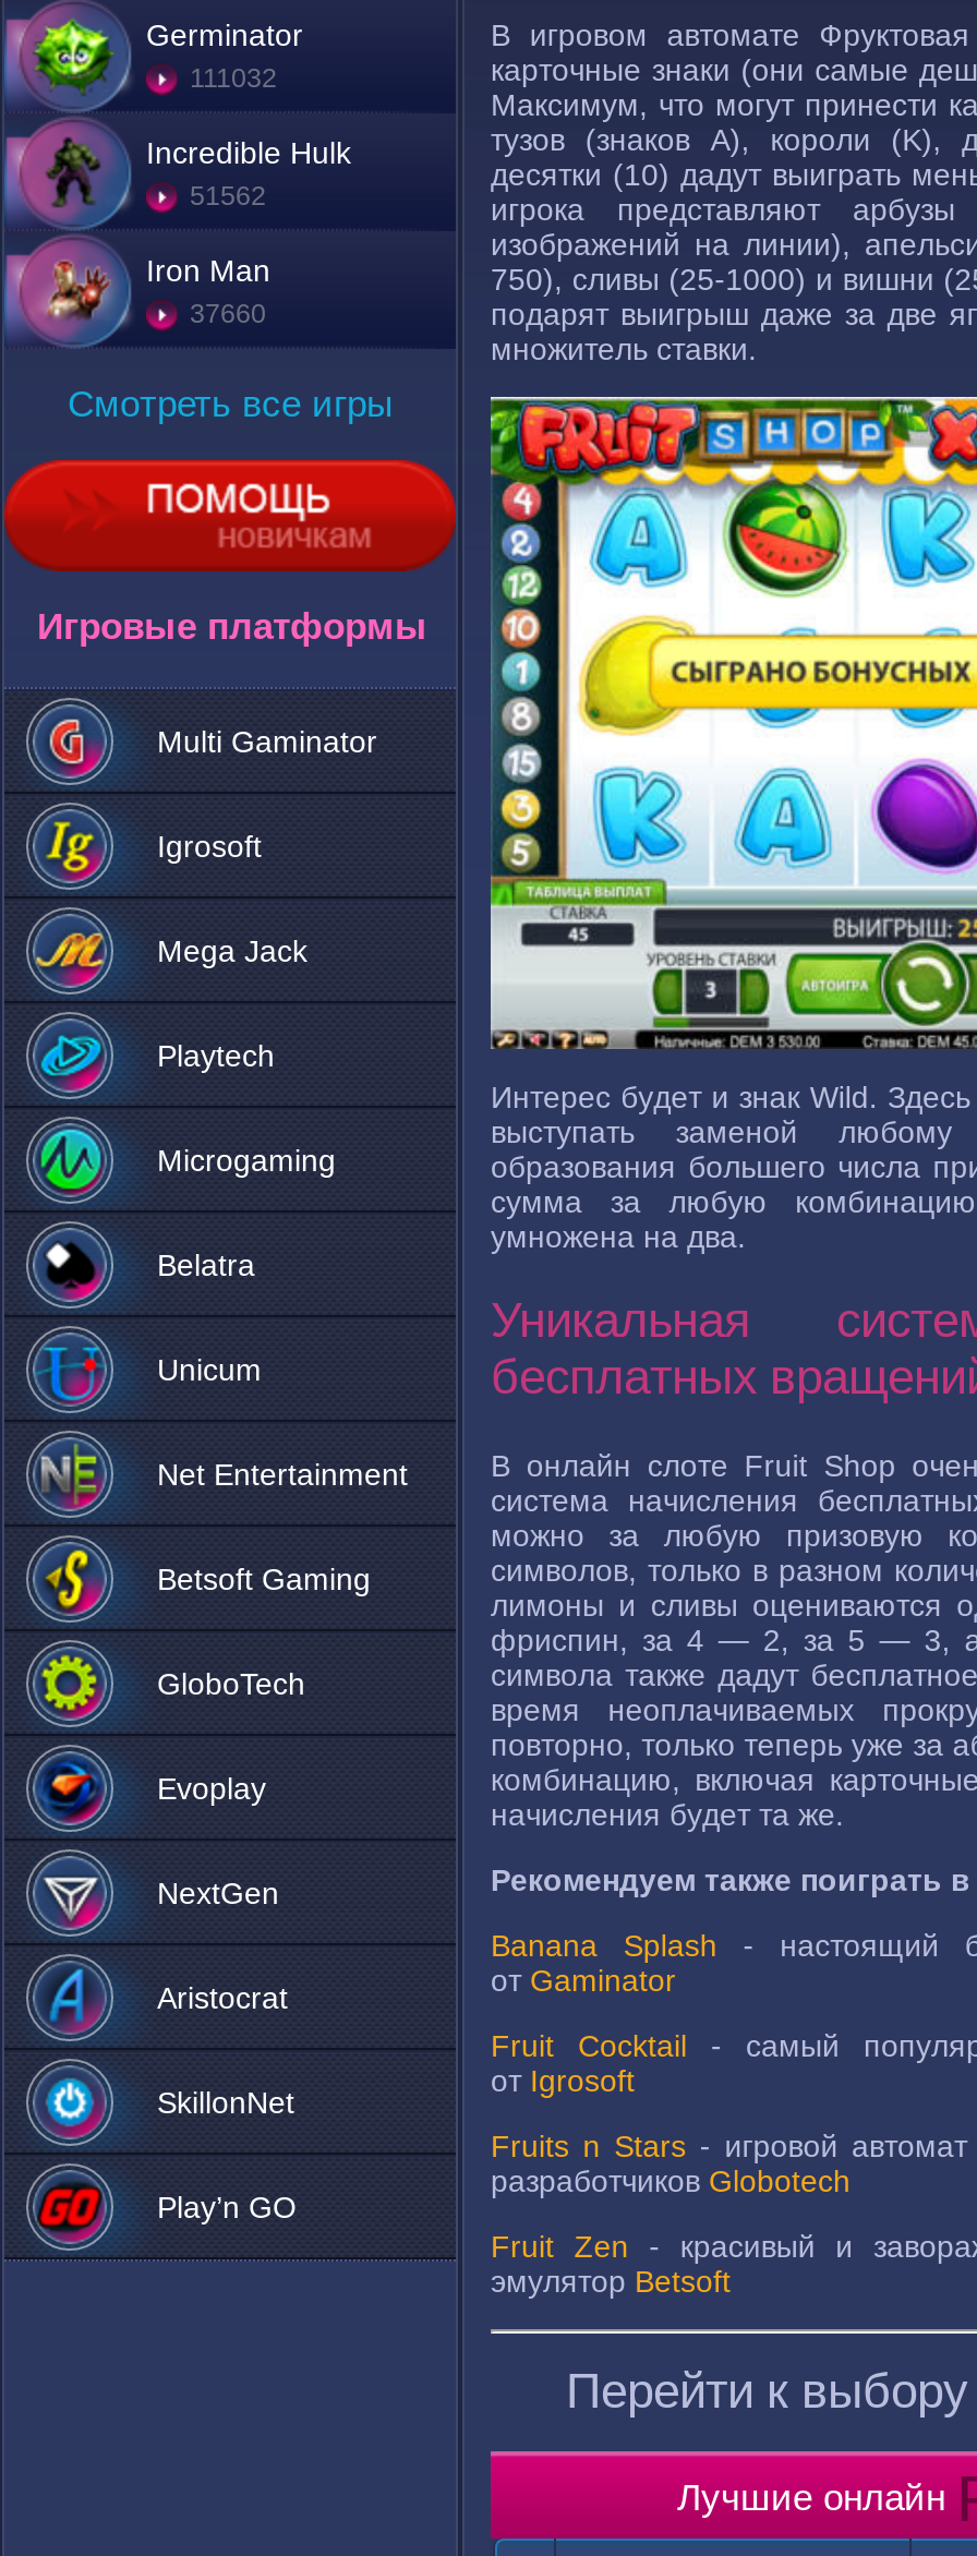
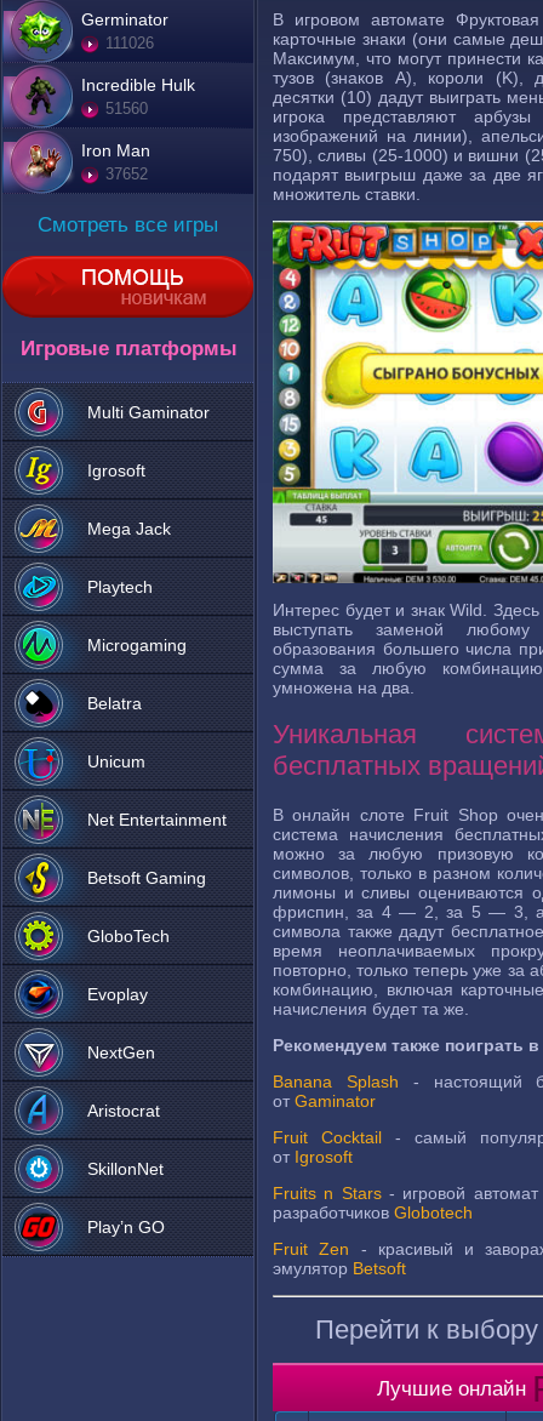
- 111032
+ 111026

- 51562
+ 51560

- 37660
+ 37652
